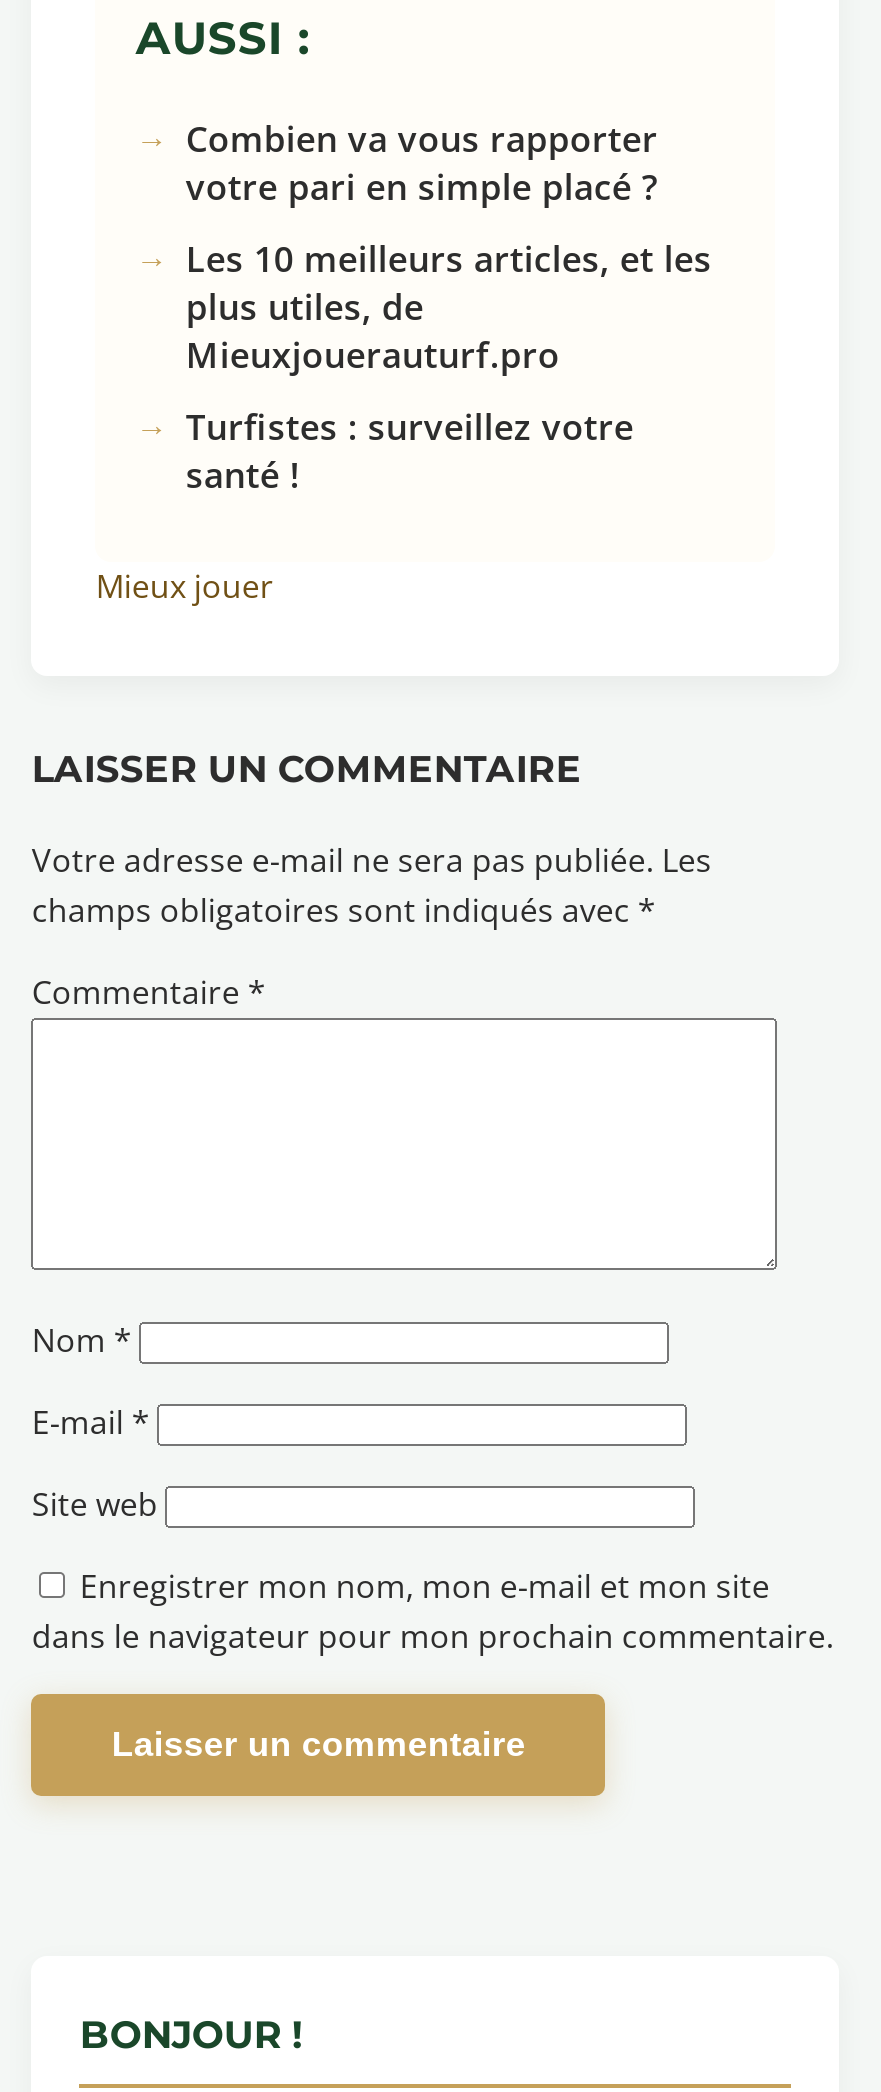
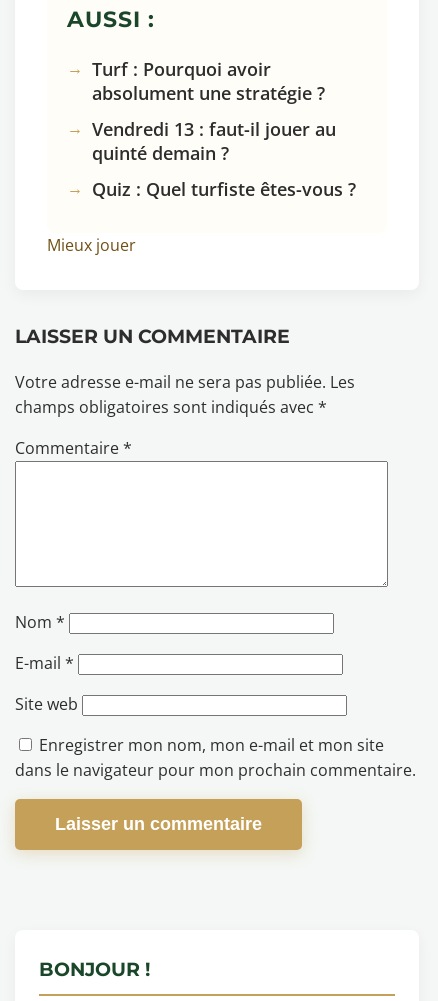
- Combien va vous rapporter
- votre pari en simple placé ?
+ Turf : Pourquoi avoir
+ absolument une stratégie ?

- Les 10 meilleurs articles, et les
- plus utiles, de
- Mieuxjouerauturf.pro
+ Vendredi 13 : faut-il jouer au
+ quinté demain ?

- Turfistes : surveillez votre
- santé !
+ Quiz : Quel turfiste êtes-vous ?
